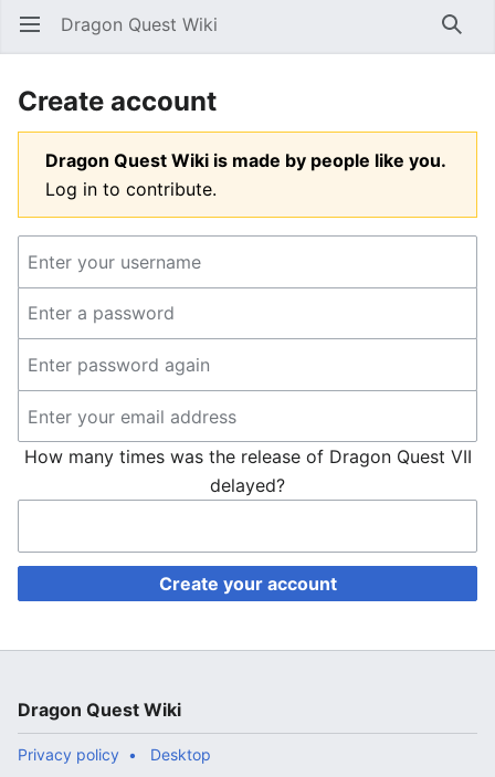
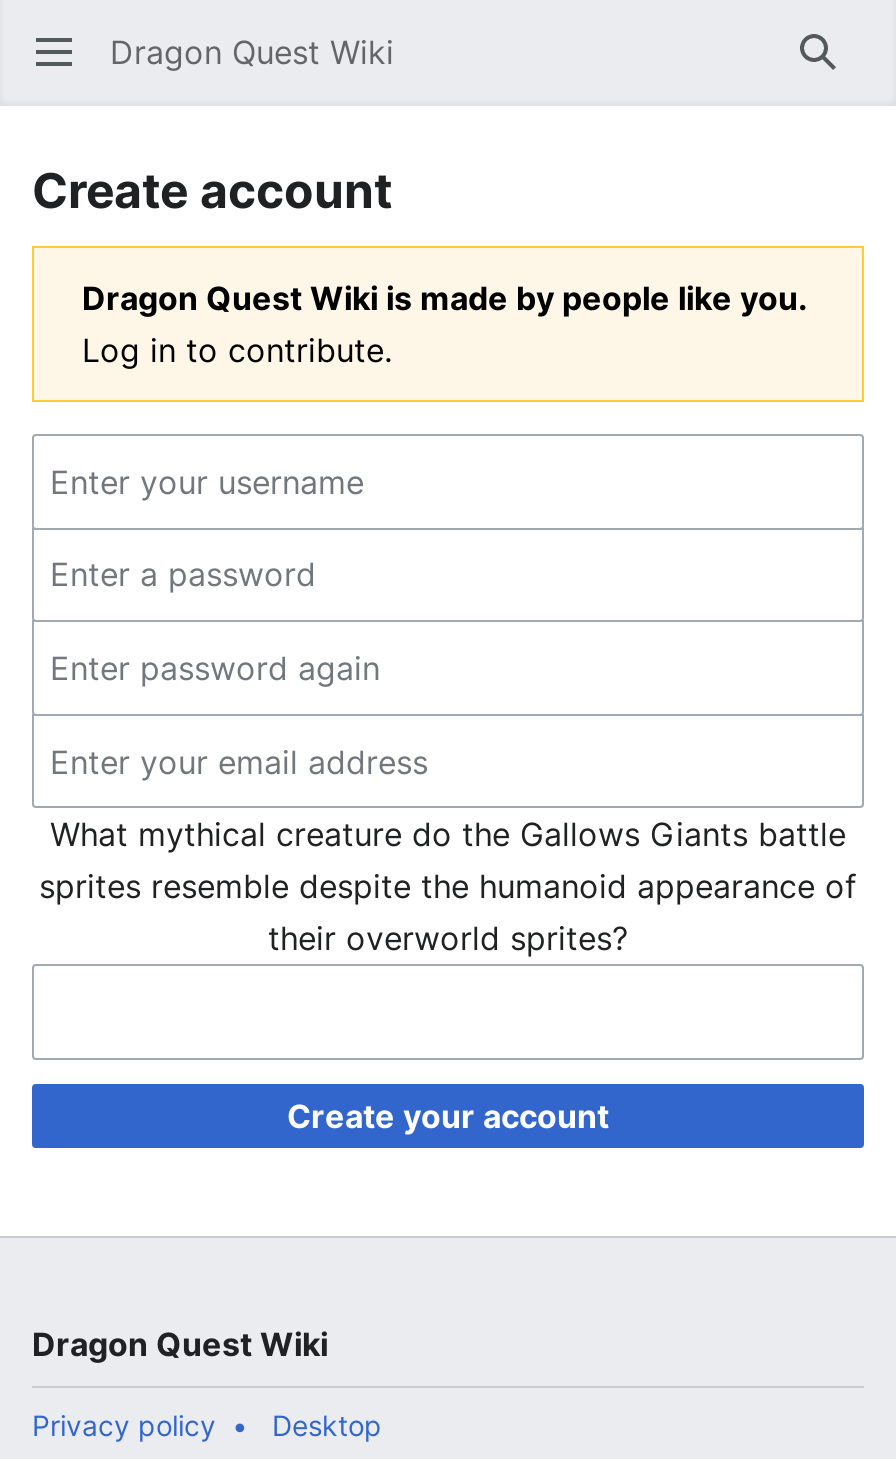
- How many times was the release of Dragon Quest VII
- delayed?
+ What mythical creature do the Gallows Giants battle
+ sprites resemble despite the humanoid appearance of
+ their overworld sprites?
